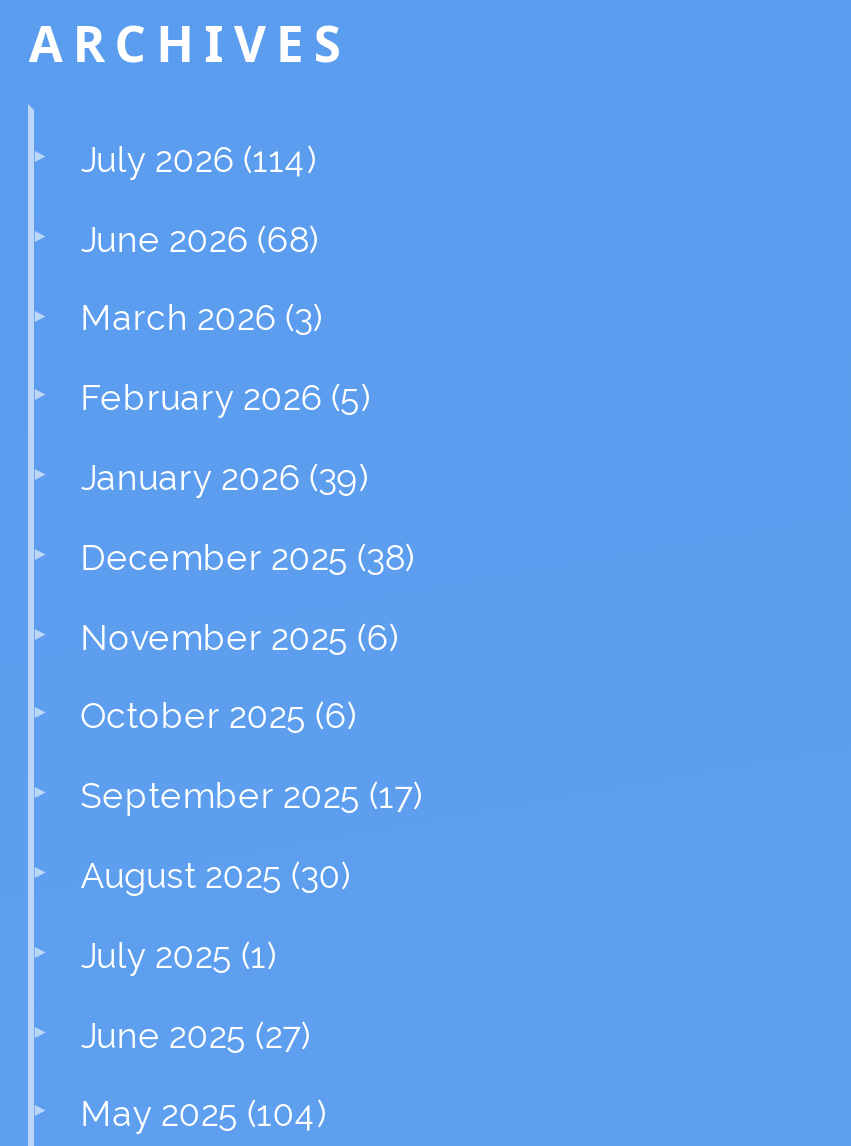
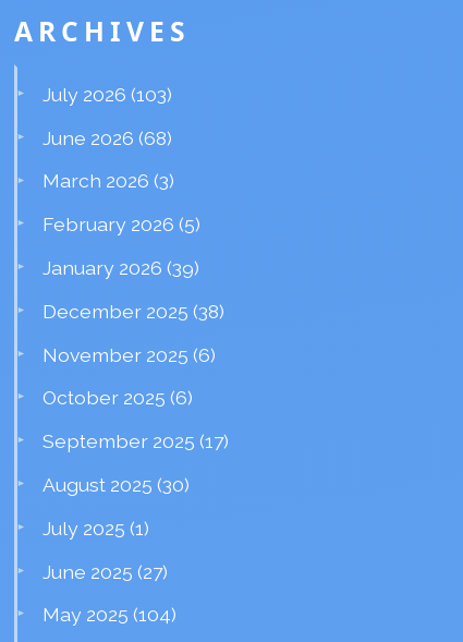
- July 2026 (114)
+ July 2026 (103)
